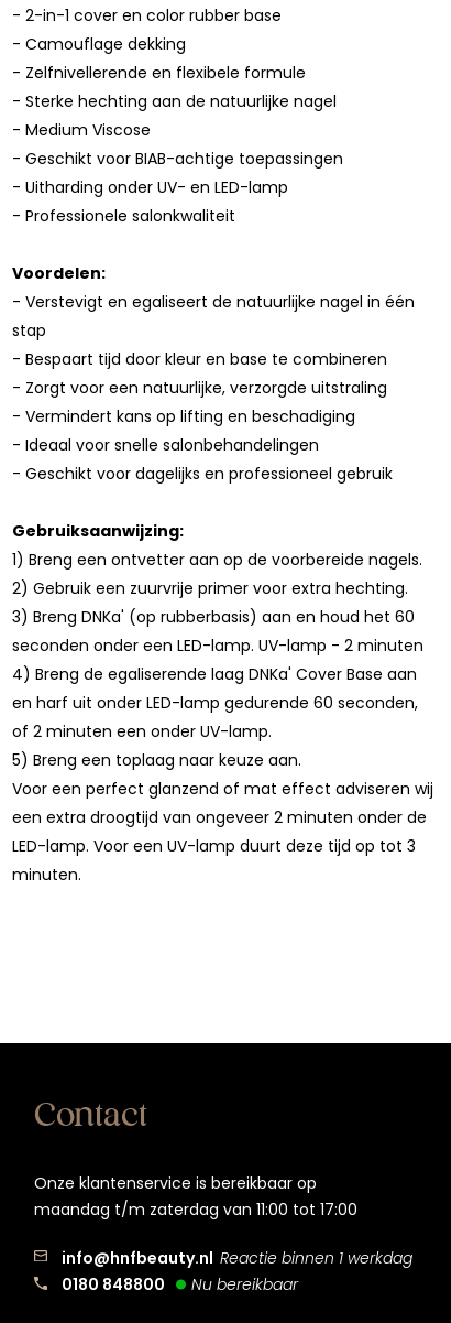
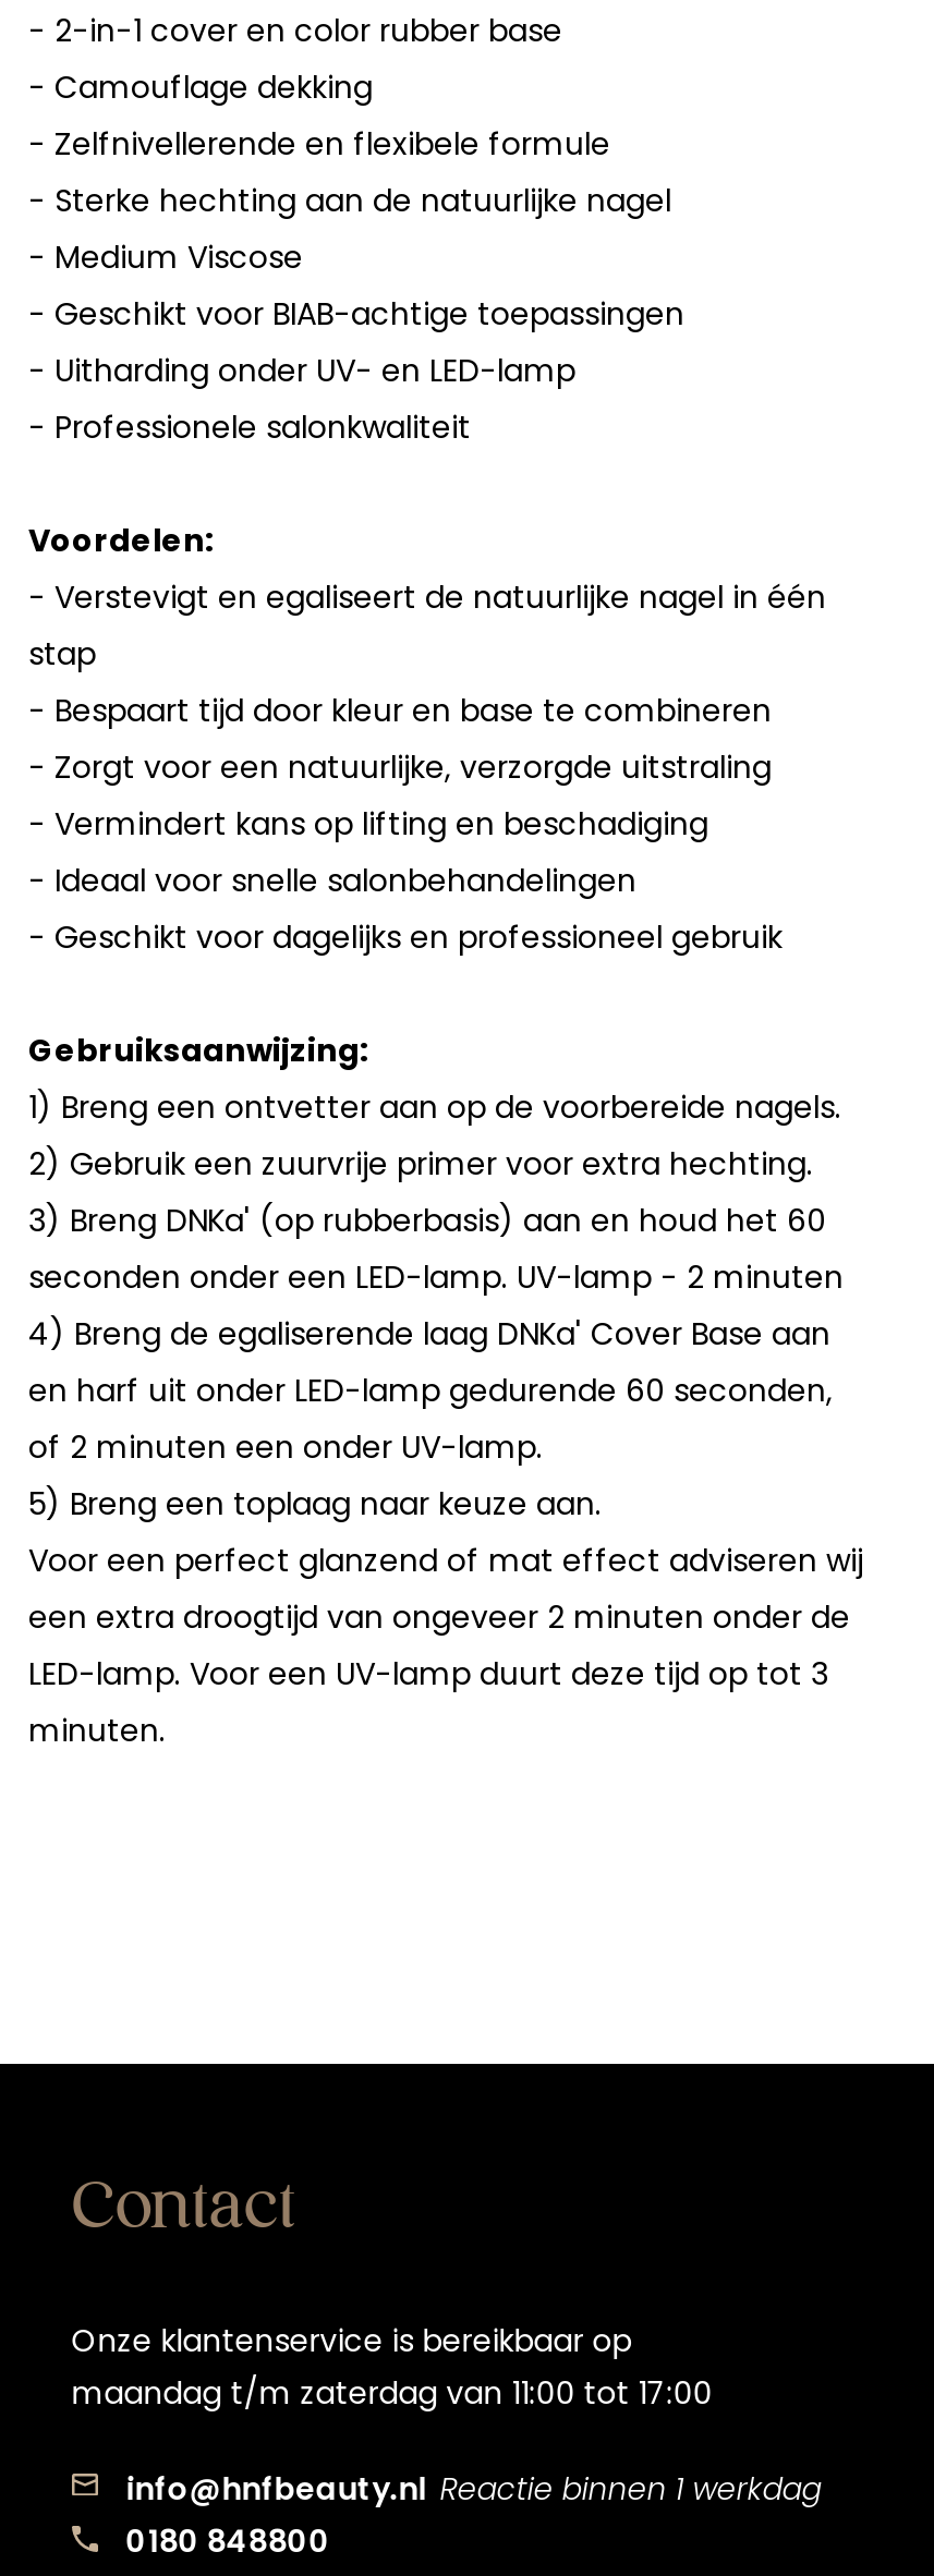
- Nu bereikbaar
